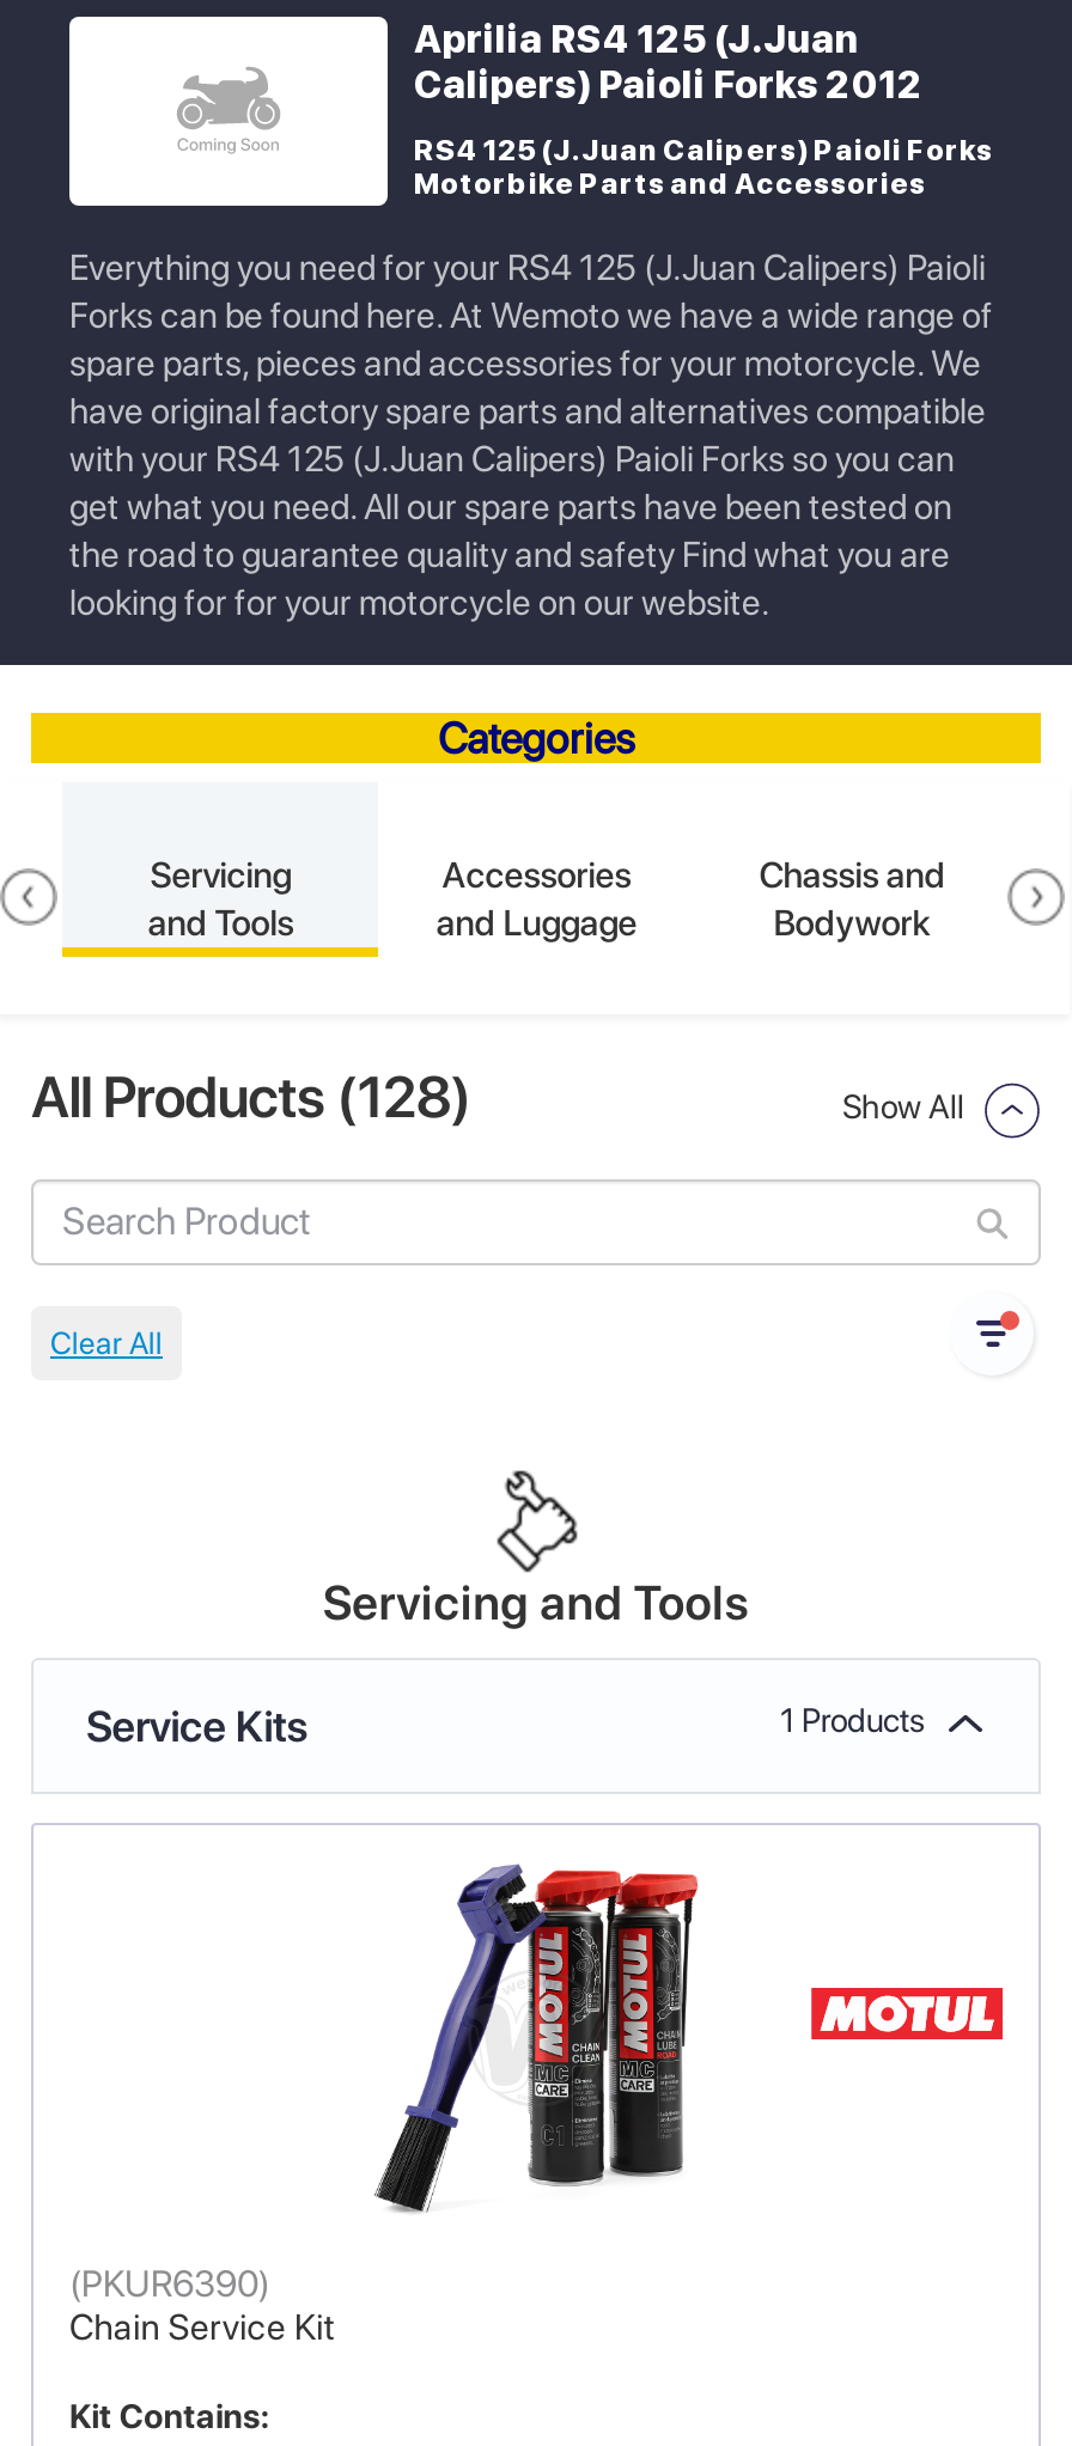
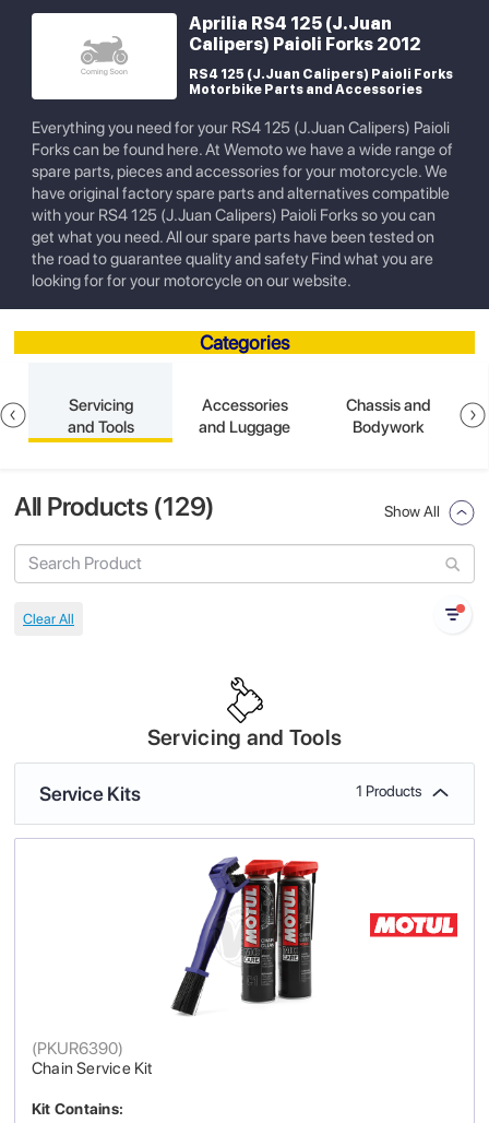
- All Products (128)
+ All Products (129)
